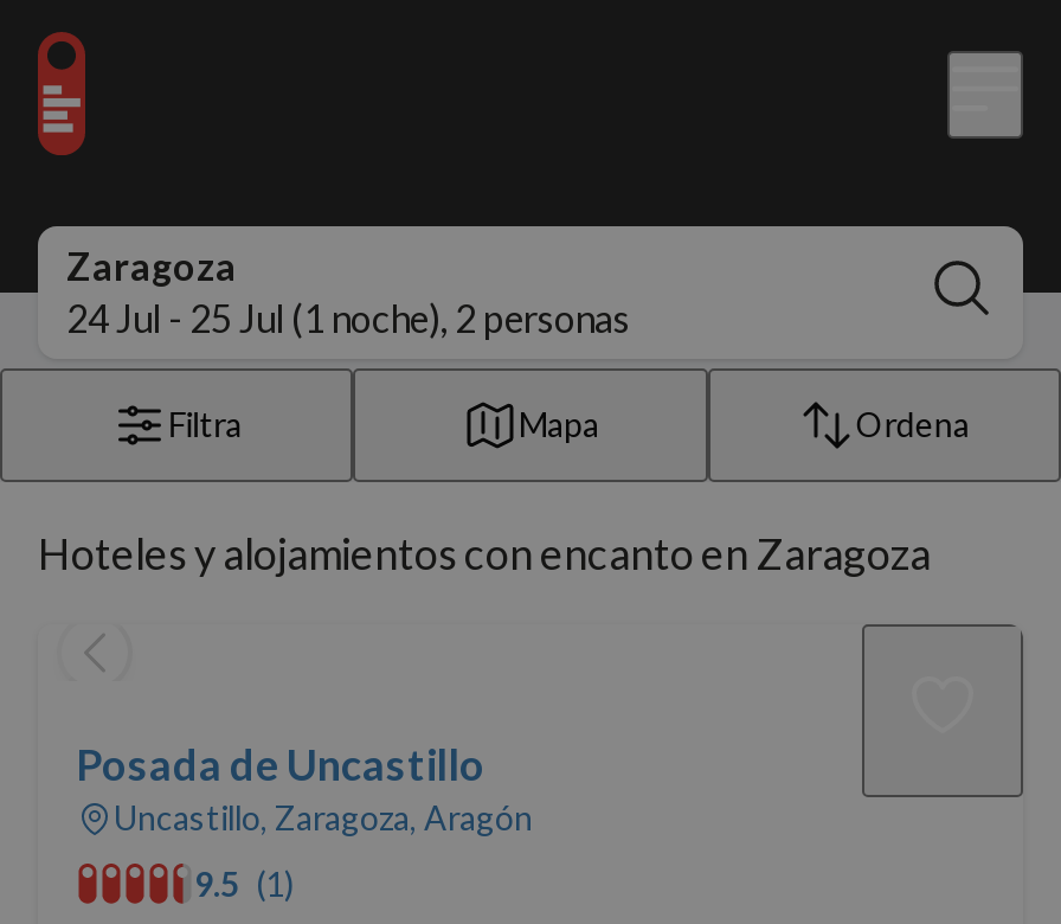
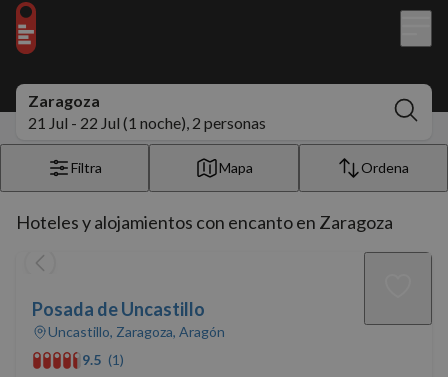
- 24 Jul - 25 Jul (1 noche), 2 personas
+ 21 Jul - 22 Jul (1 noche), 2 personas
